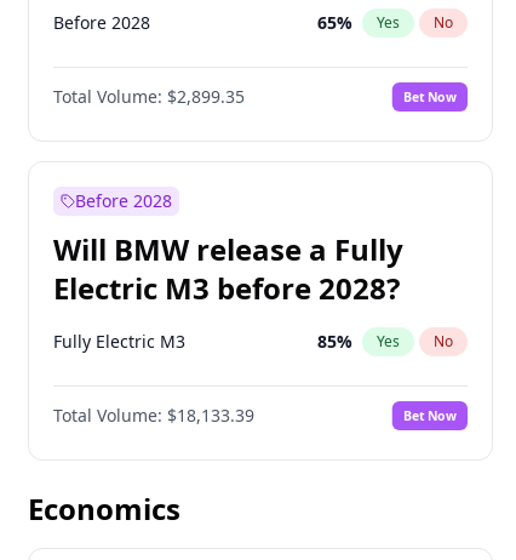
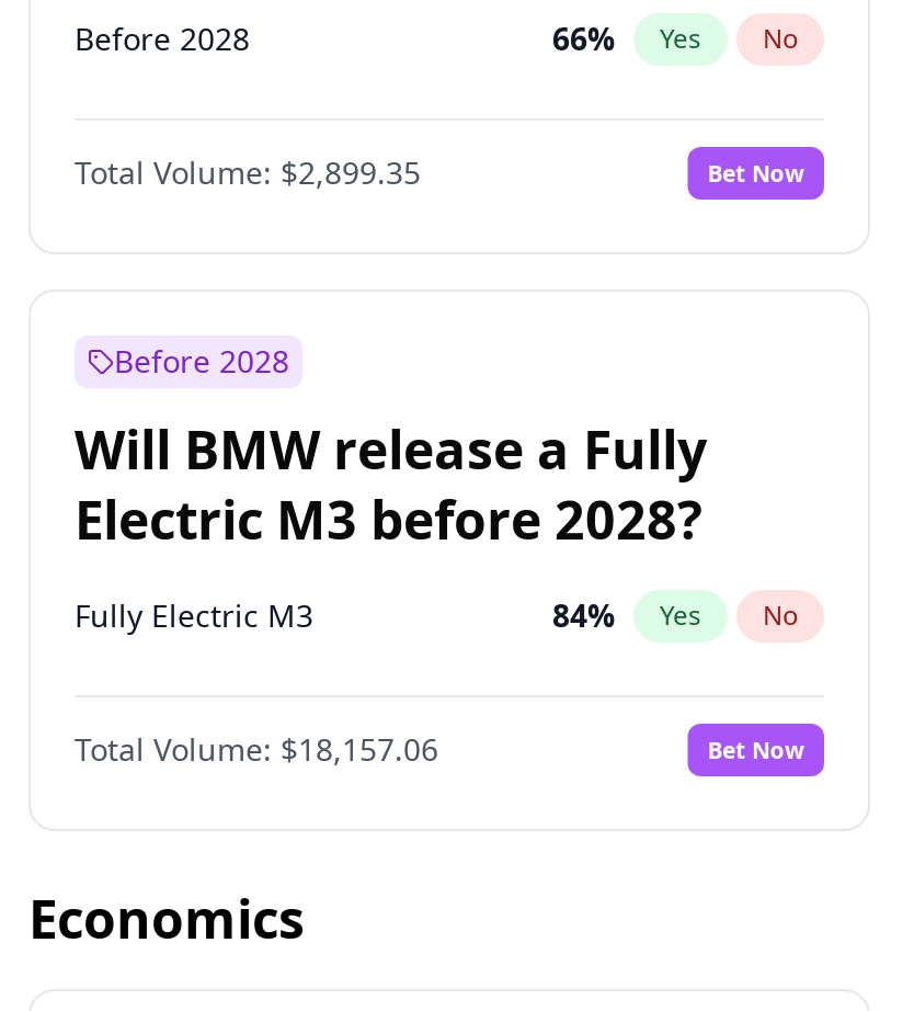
- 65% Yes No
+ 66% Yes No

- 85% Yes No
+ 84% Yes No

- Total Volume: $18,133.39
+ Total Volume: $18,157.06
